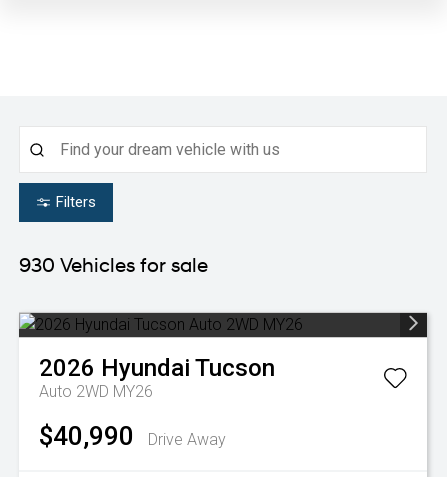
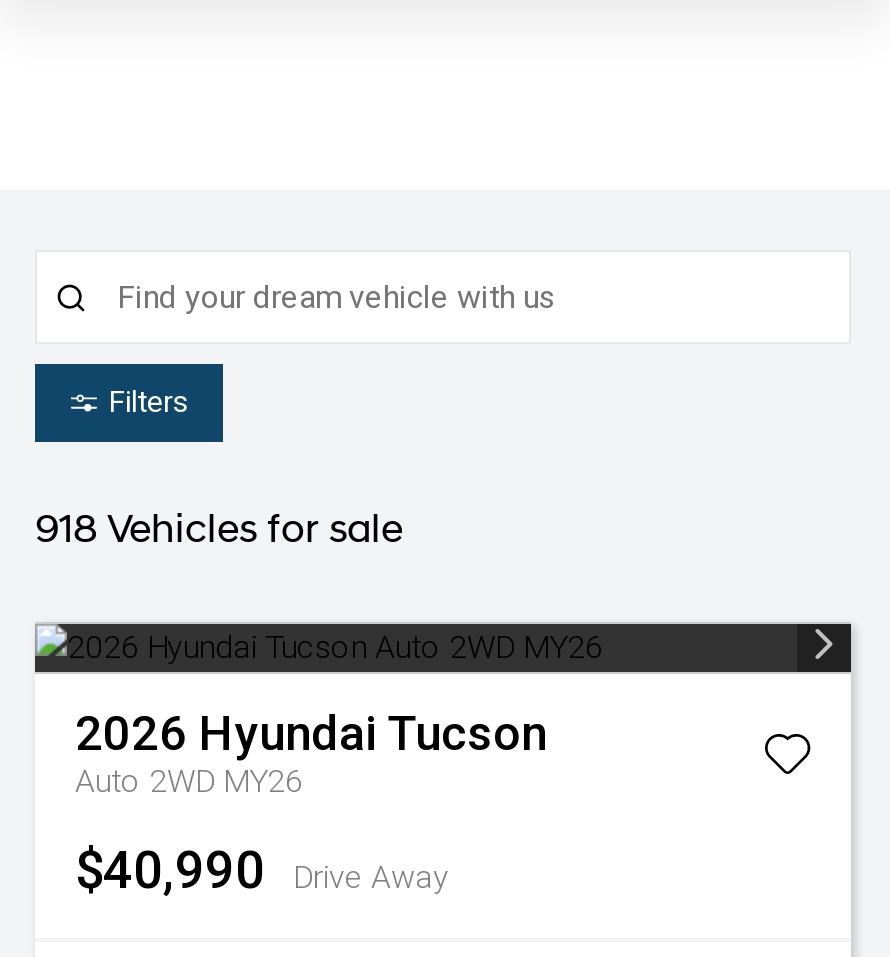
- 930 Vehicles for sale
+ 918 Vehicles for sale
